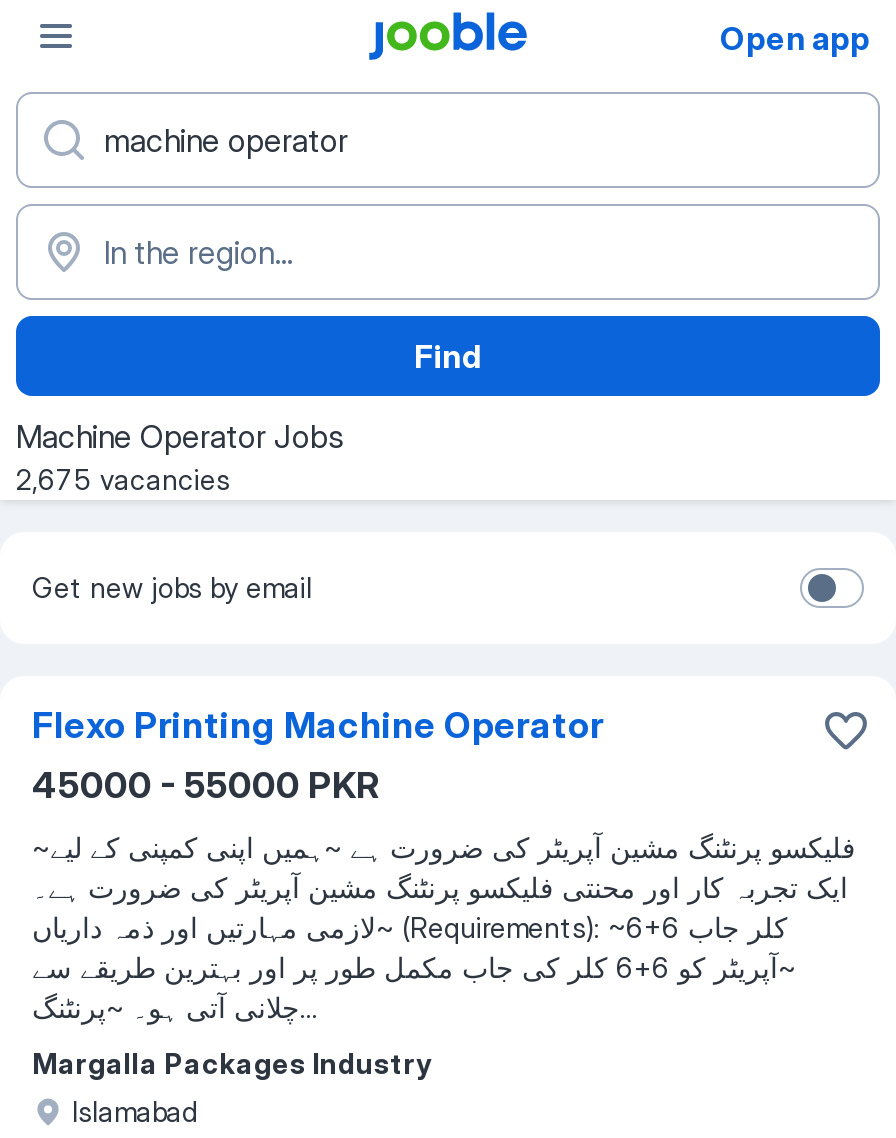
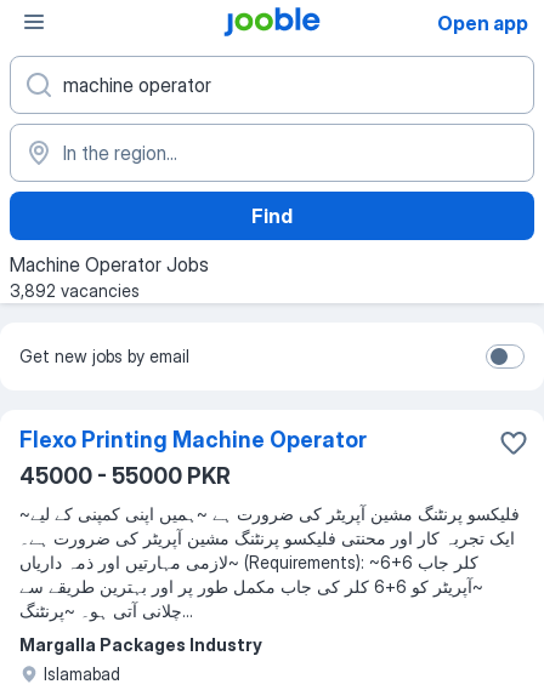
- 2,675 vacancies
+ 3,892 vacancies
